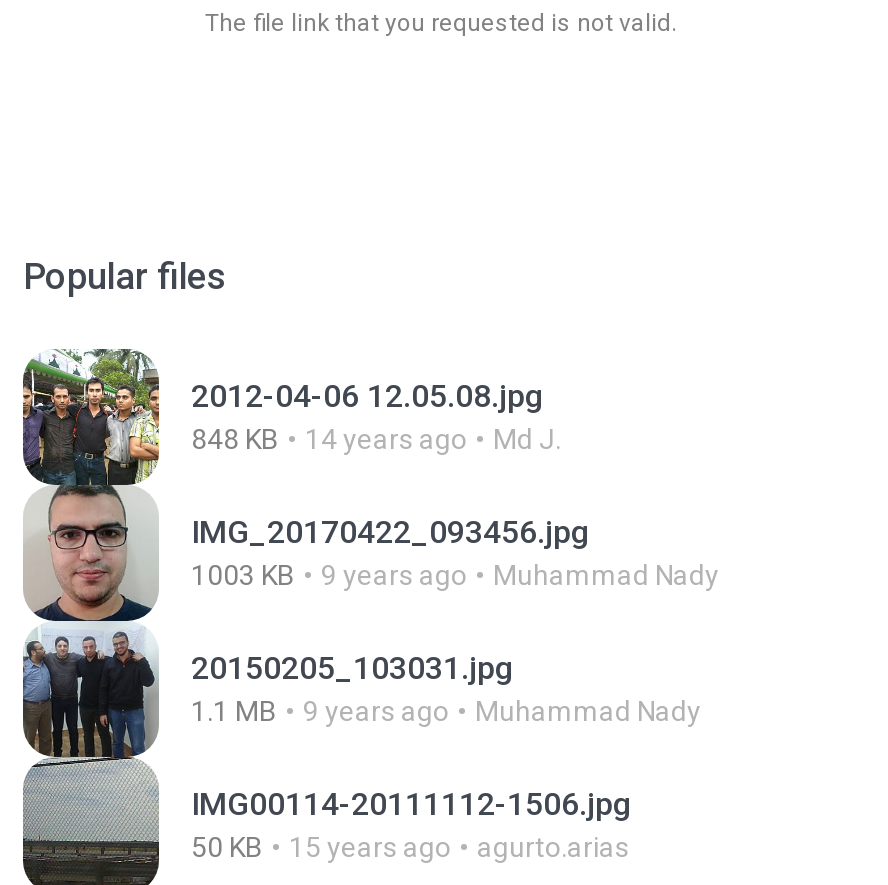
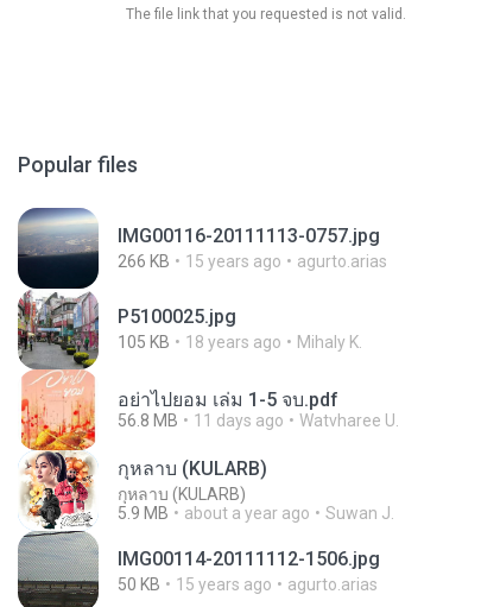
- [image]
- 2012-04-06 12.05.08.jpg
- 848 KB
- 14 years ago
- Md J.
- IMG_20170422_093456.jpg
- 1003 KB
- 9 years ago
- Muhammad Nady
- 20150205_103031.jpg
- 1.1 MB
- 9 years ago
- Muhammad Nady
+ [image]
+ IMG00116-20111113-0757.jpg
+ 266 KB
+ 15 years ago
+ agurto.arias
+ P5100025.jpg
+ 105 KB
+ 18 years ago
+ Mihaly K.
+ อย่าไปยอม เล่ม 1-5 จบ.pdf
+ 56.8 MB
+ 11 days ago
+ Watvharee U.
+ กุหลาบ (KULARB)
+ กุหลาบ (KULARB)
+ 5.9 MB
+ about a year ago
+ Suwan J.
